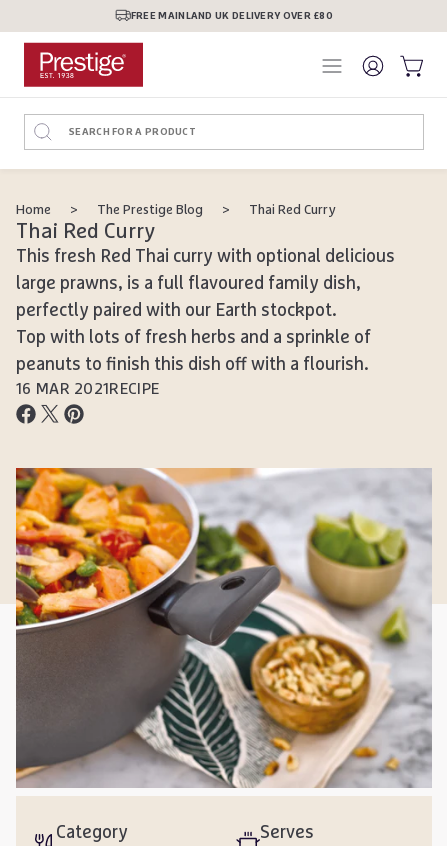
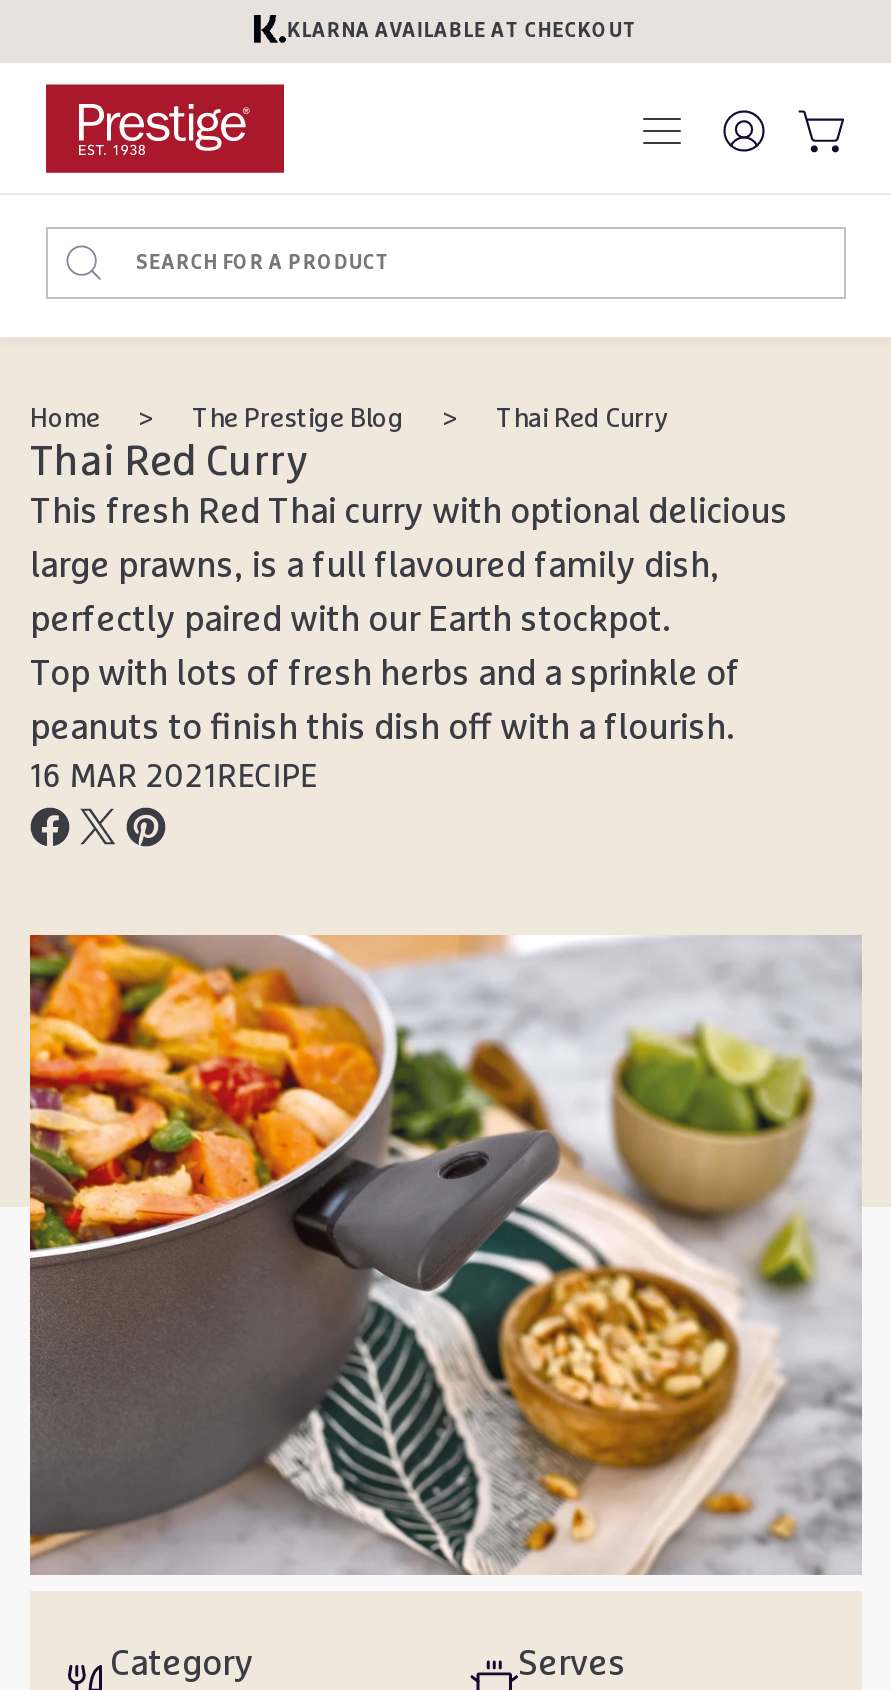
- FREE MAINLAND UK DELIVERY OVER £80
+ KLARNA AVAILABLE AT CHECKOUT
